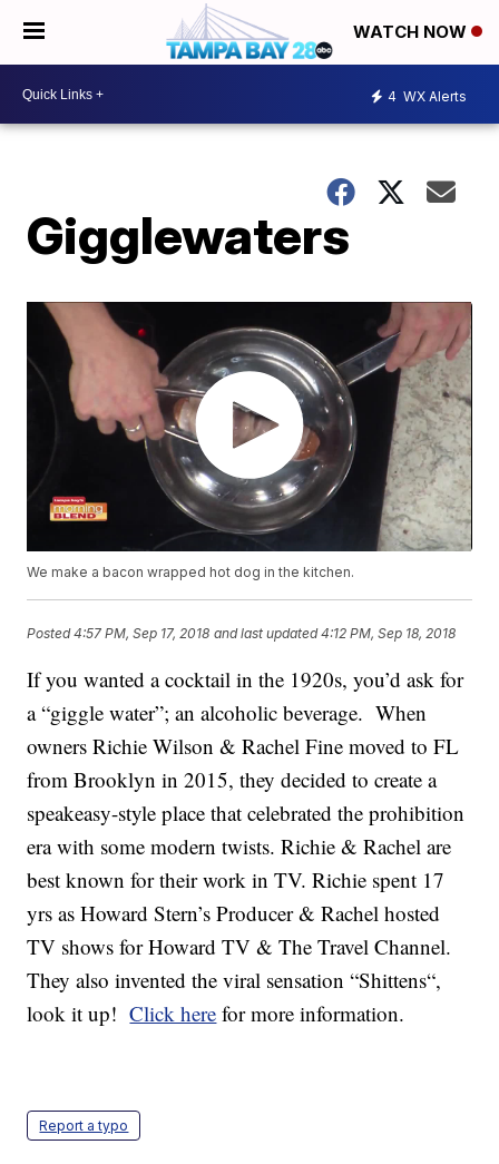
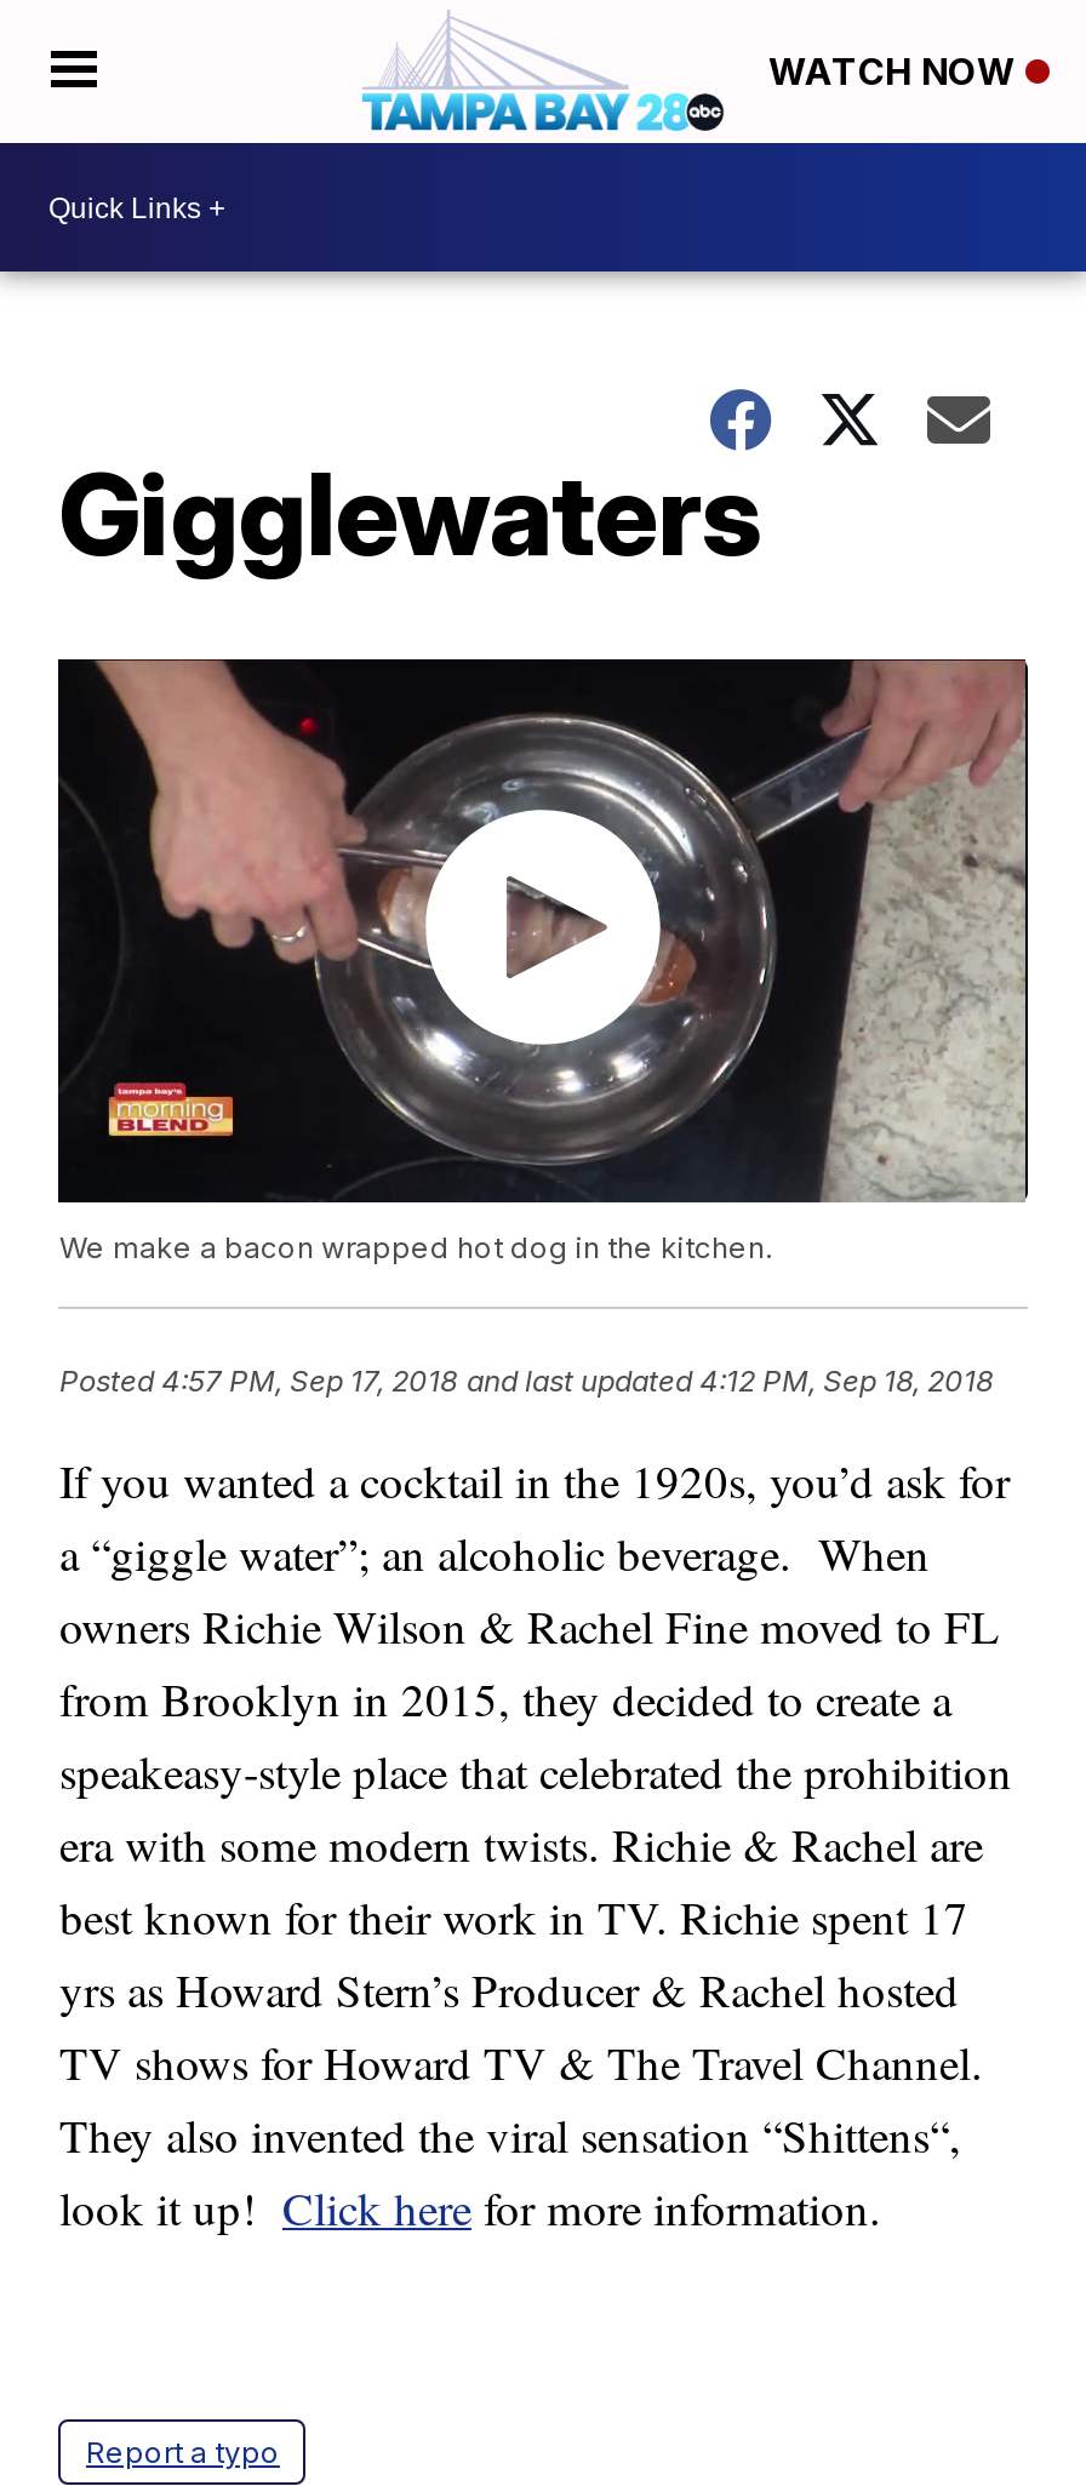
- 4 WX Alerts
